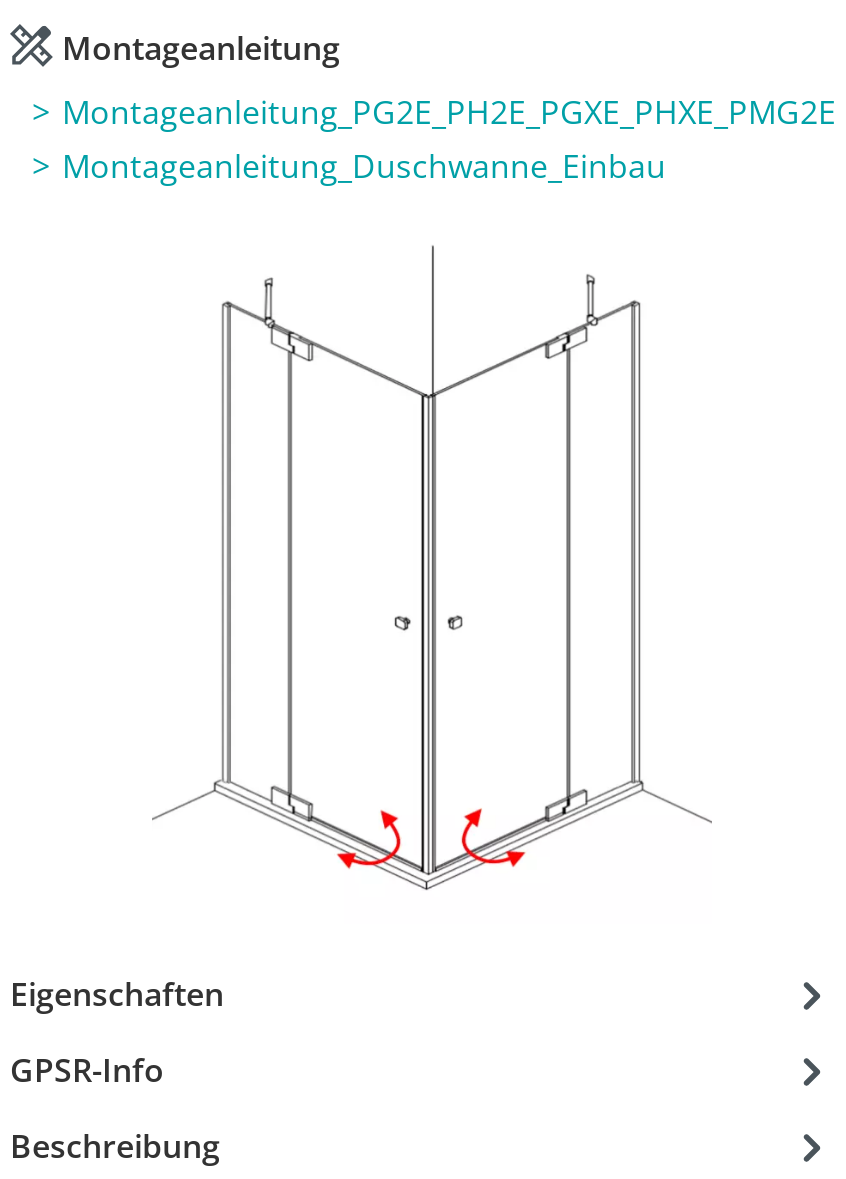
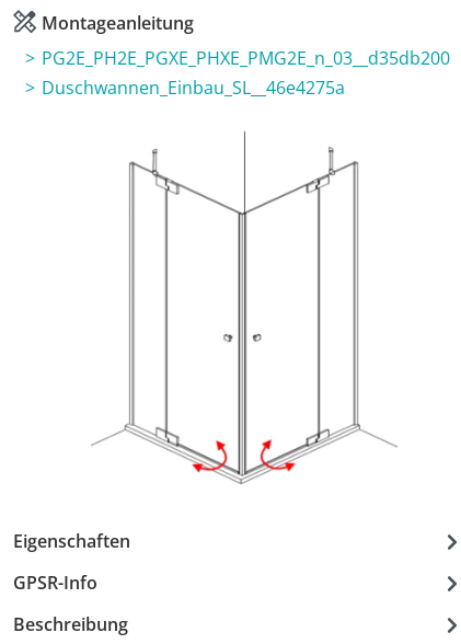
- Montageanleitung_PG2E_PH2E_PGXE_PHXE_PMG2E
- Montageanleitung_Duschwanne_Einbau
+ PG2E_PH2E_PGXE_PHXE_PMG2E_n_03__d35db200
+ Duschwannen_Einbau_SL__46e4275a
